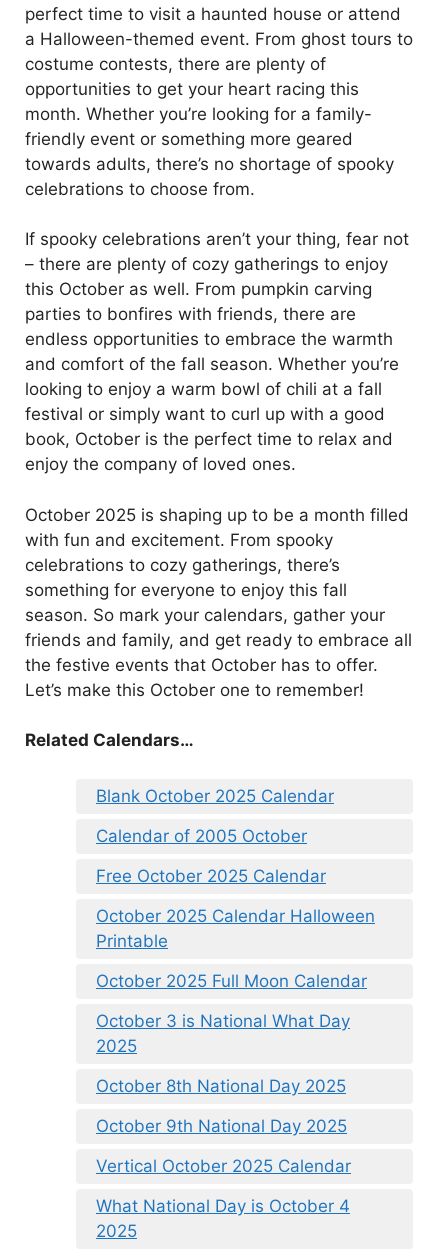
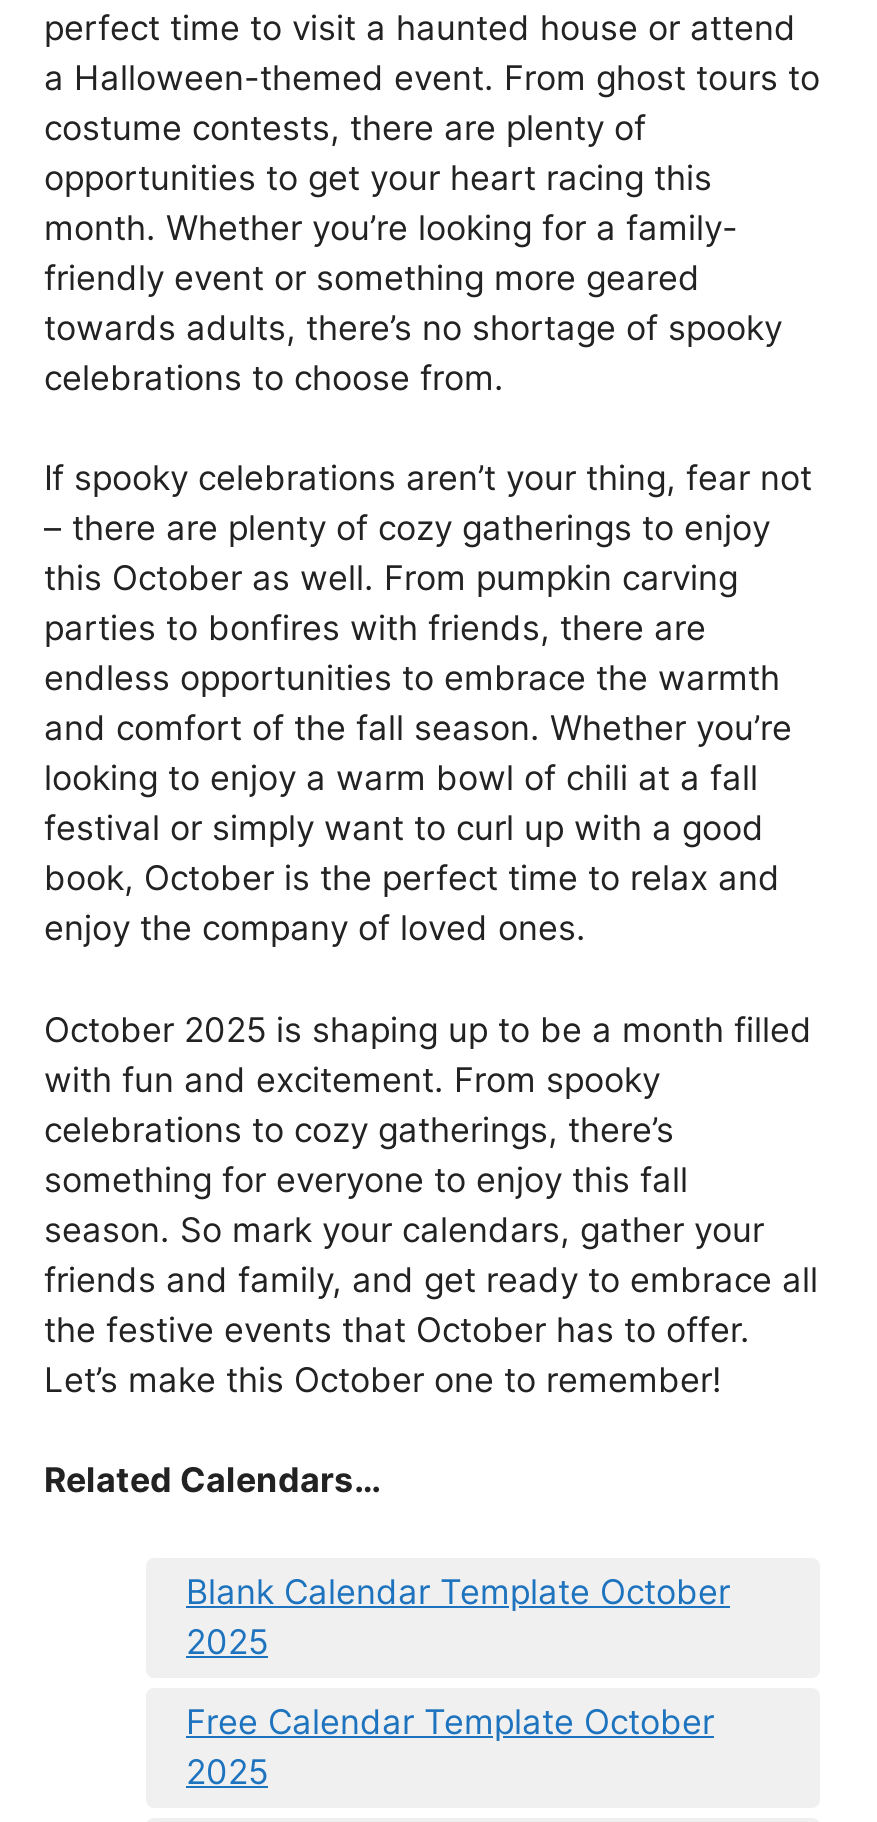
- Blank October 2025 Calendar
- Calendar of 2005 October
- Free October 2025 Calendar
- October 2025 Calendar Halloween
- Printable
- October 2025 Full Moon Calendar
- October 3 is National What Day
+ Blank Calendar Template October

- October 8th National Day 2025
- October 9th National Day 2025
- Vertical October 2025 Calendar
- What National Day is October 4
+ Free Calendar Template October
